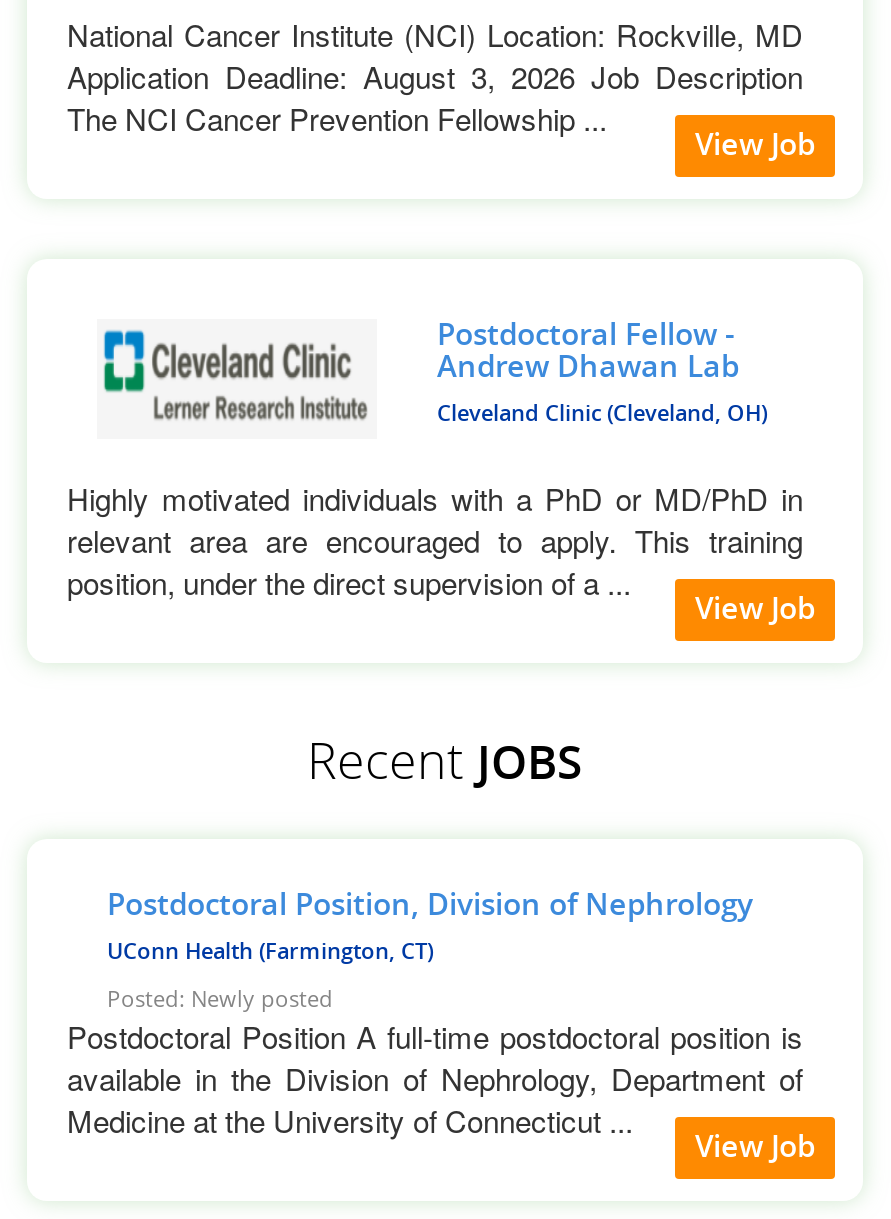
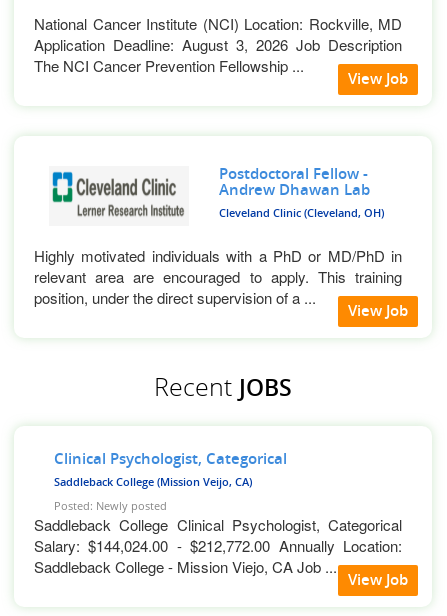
- Postdoctoral Position, Division of Nephrology
- UConn Health (Farmington, CT)
+ Clinical Psychologist, Categorical
+ Saddleback College (Mission Veijo, CA)

- Postdoctoral Position A full-time postdoctoral position is
- available in the Division of Nephrology, Department of
- Medicine at the University of Connecticut ...
+ Saddleback College Clinical Psychologist, Categorical
+ Salary: $144,024.00 - $212,772.00 Annually Location:
+ Saddleback College - Mission Viejo, CA Job ...
